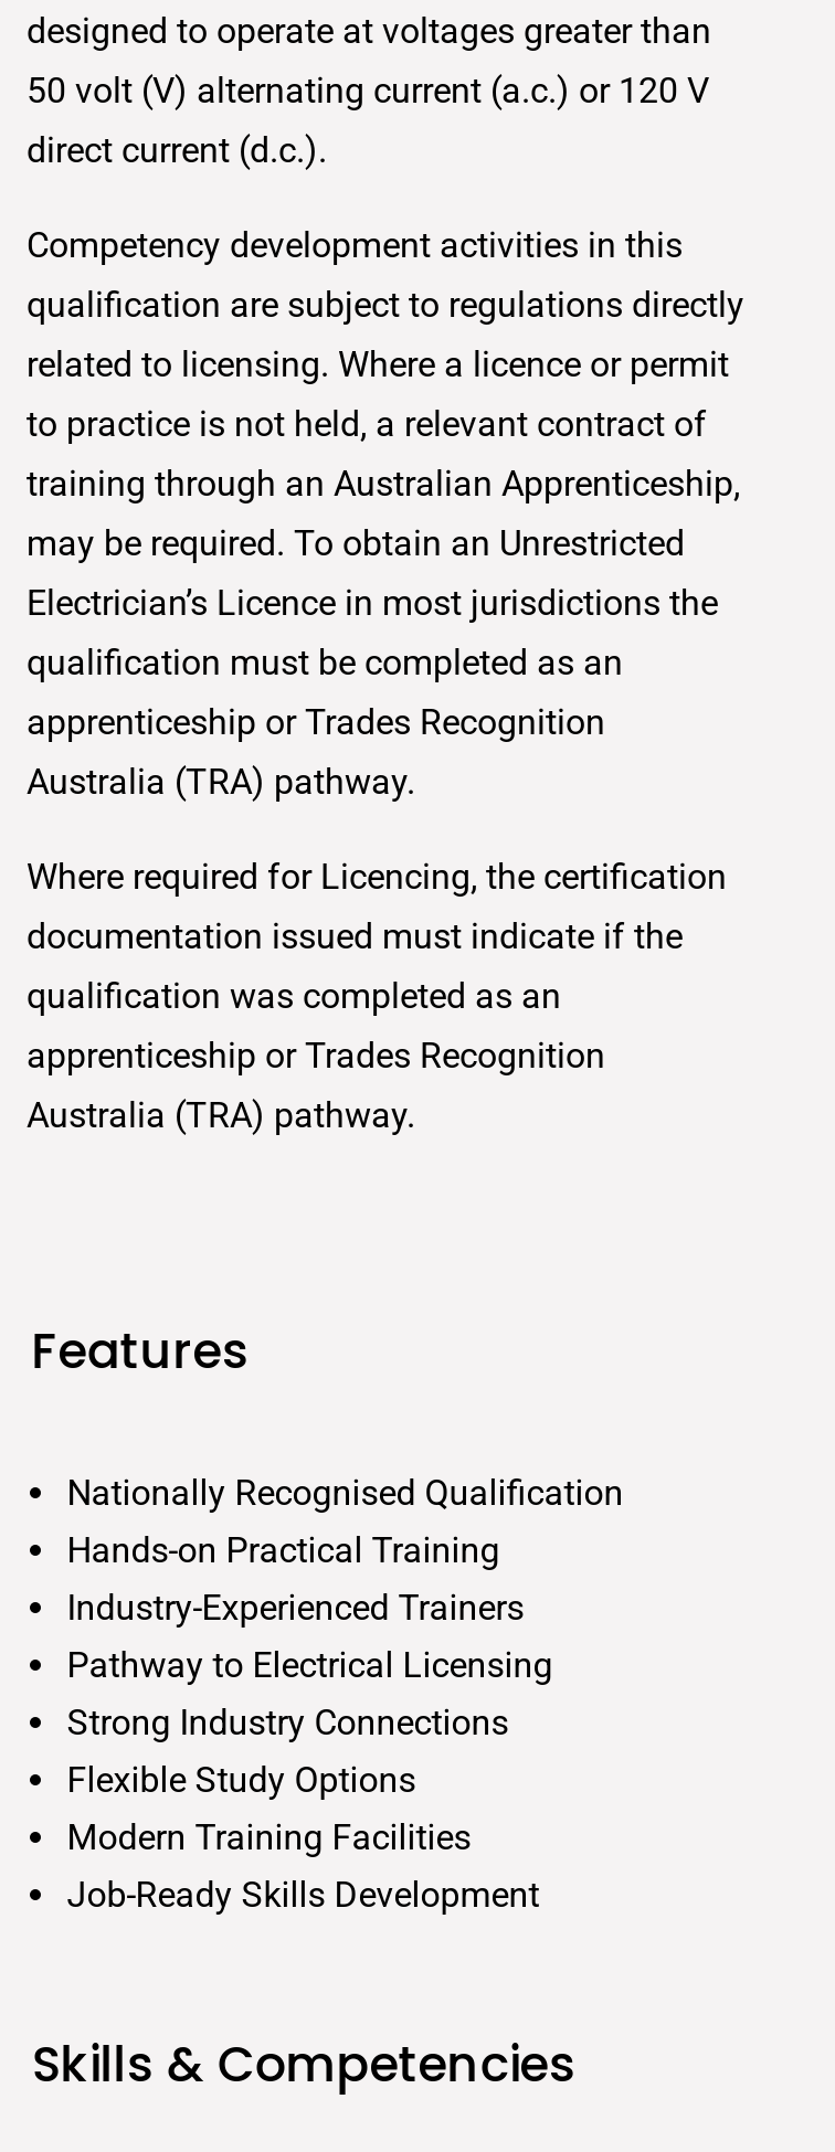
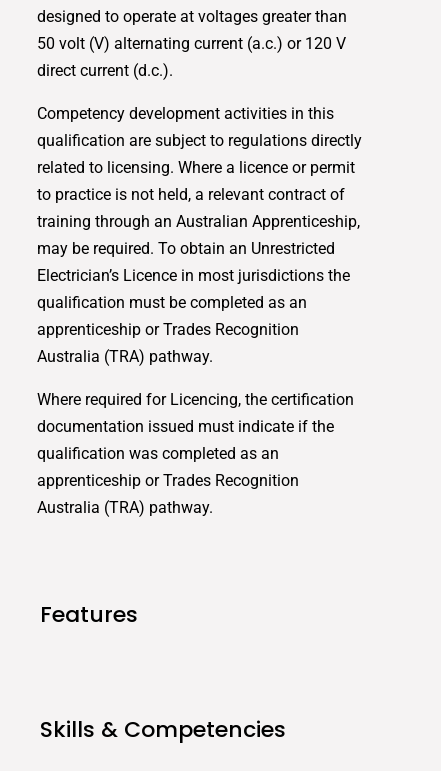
- Nationally Recognised Qualification
- Hands-on Practical Training
- Industry-Experienced Trainers
- Pathway to Electrical Licensing
- Strong Industry Connections
- Flexible Study Options
- Modern Training Facilities
- Job-Ready Skills Development
